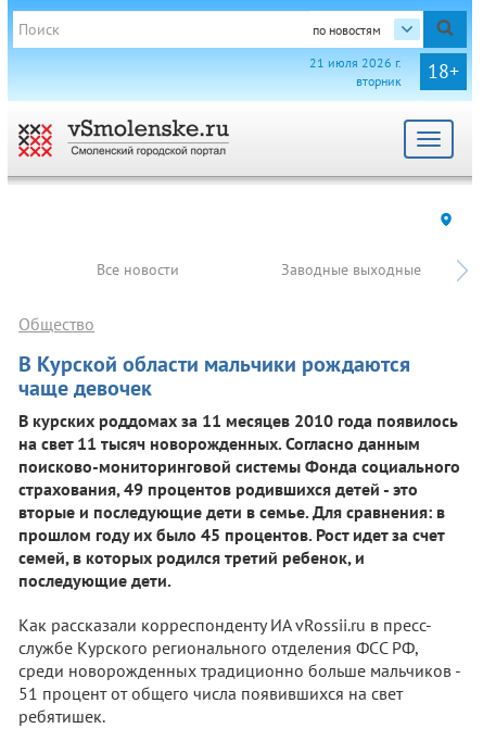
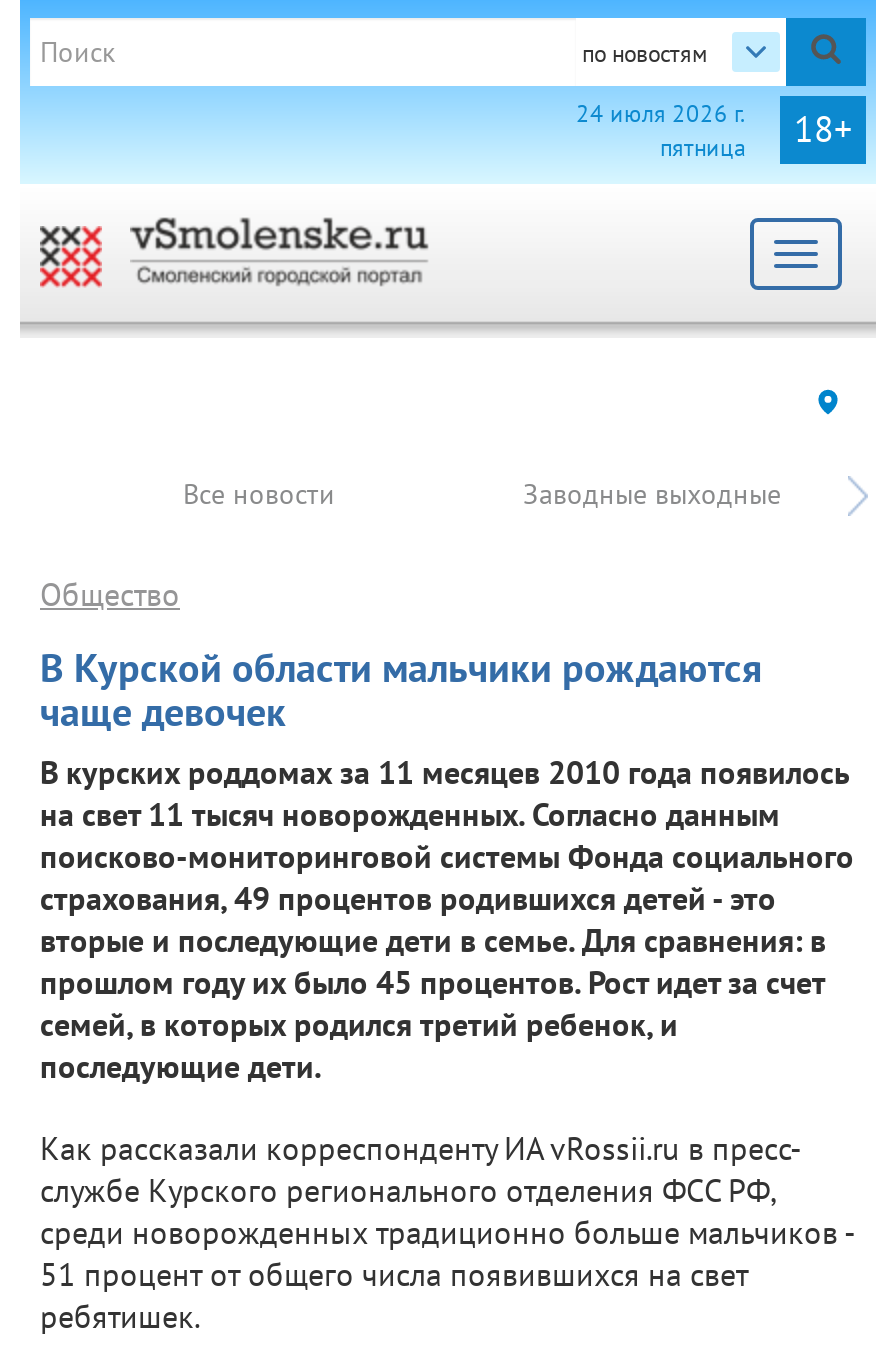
- 21 июля 2026 г.
- вторник
+ 24 июля 2026 г.
+ пятница
